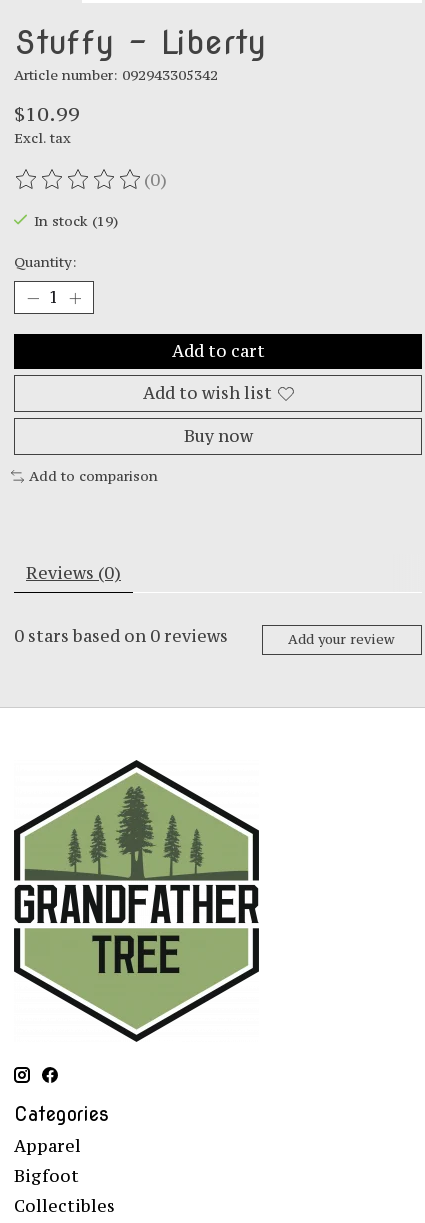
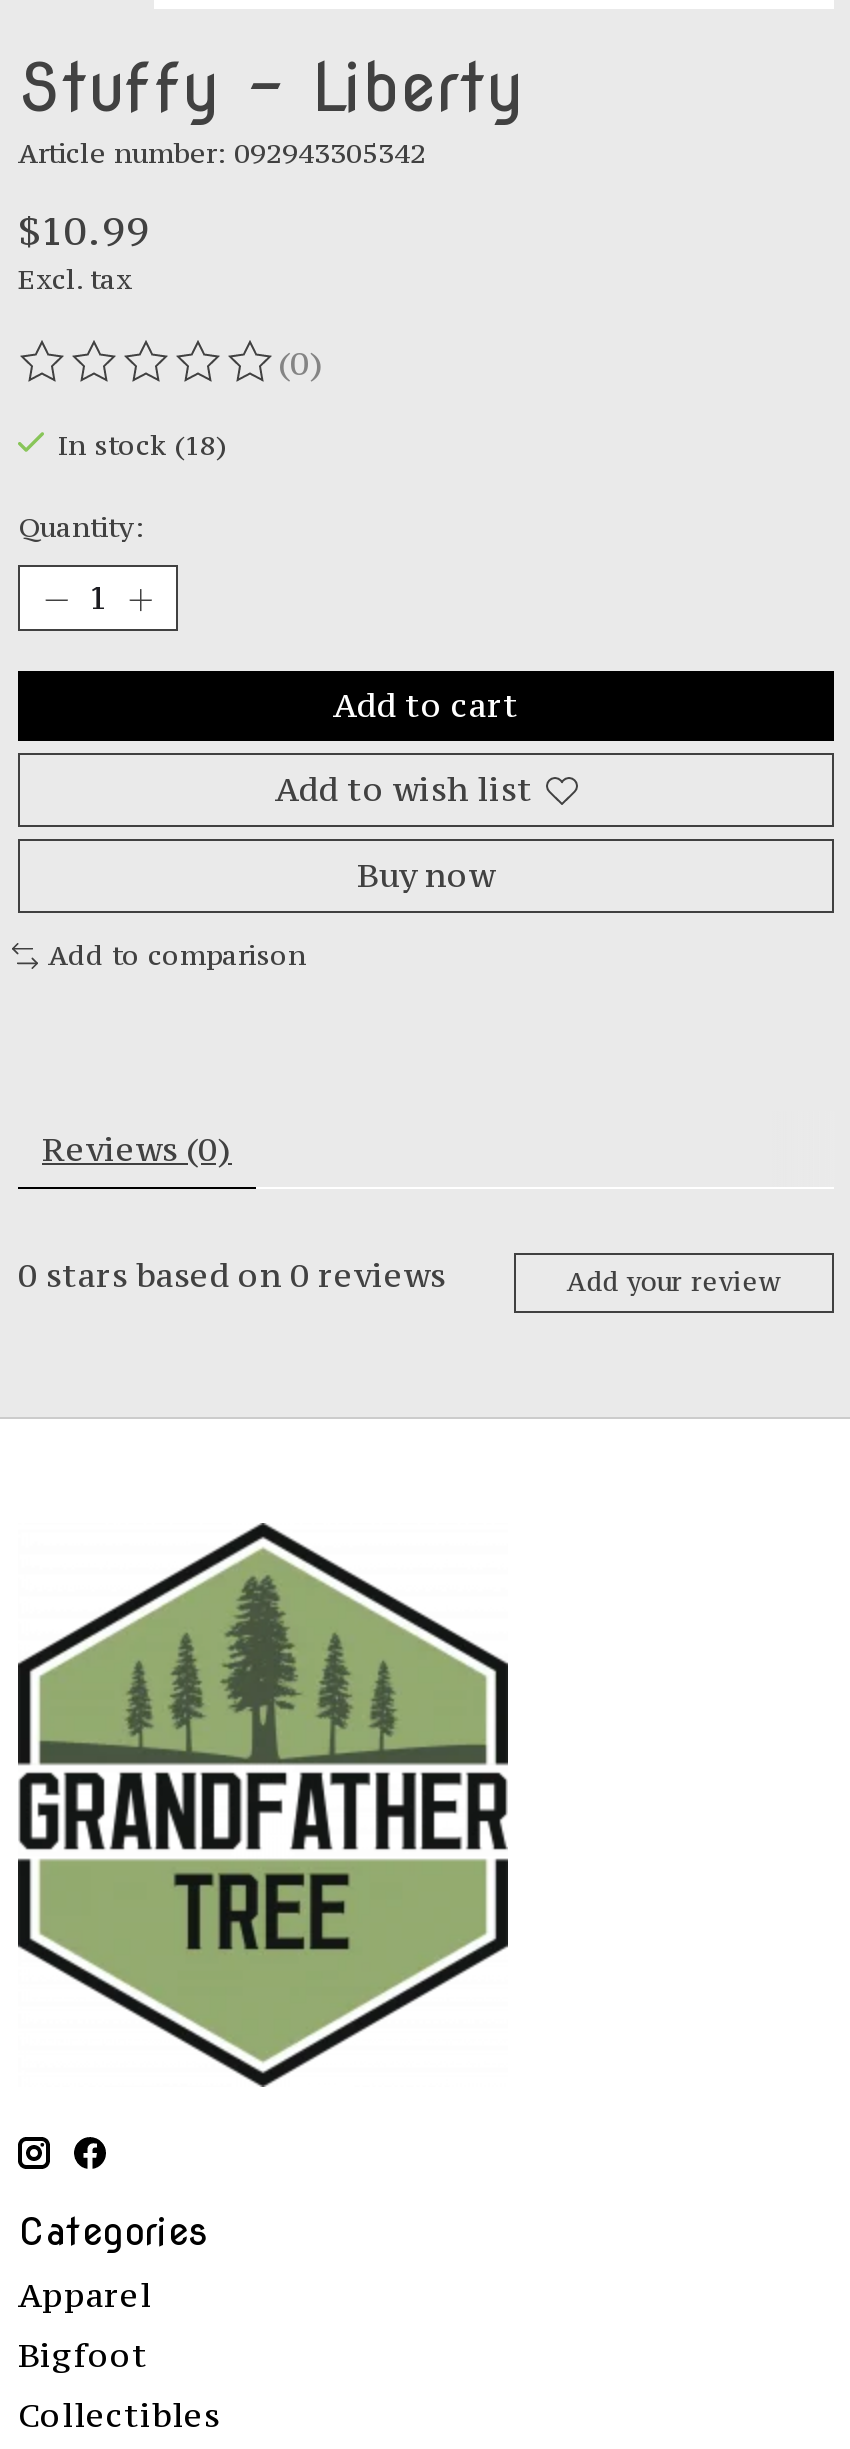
- In stock (19)
+ In stock (18)
